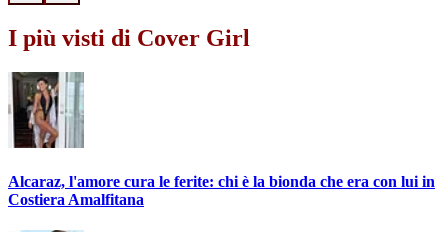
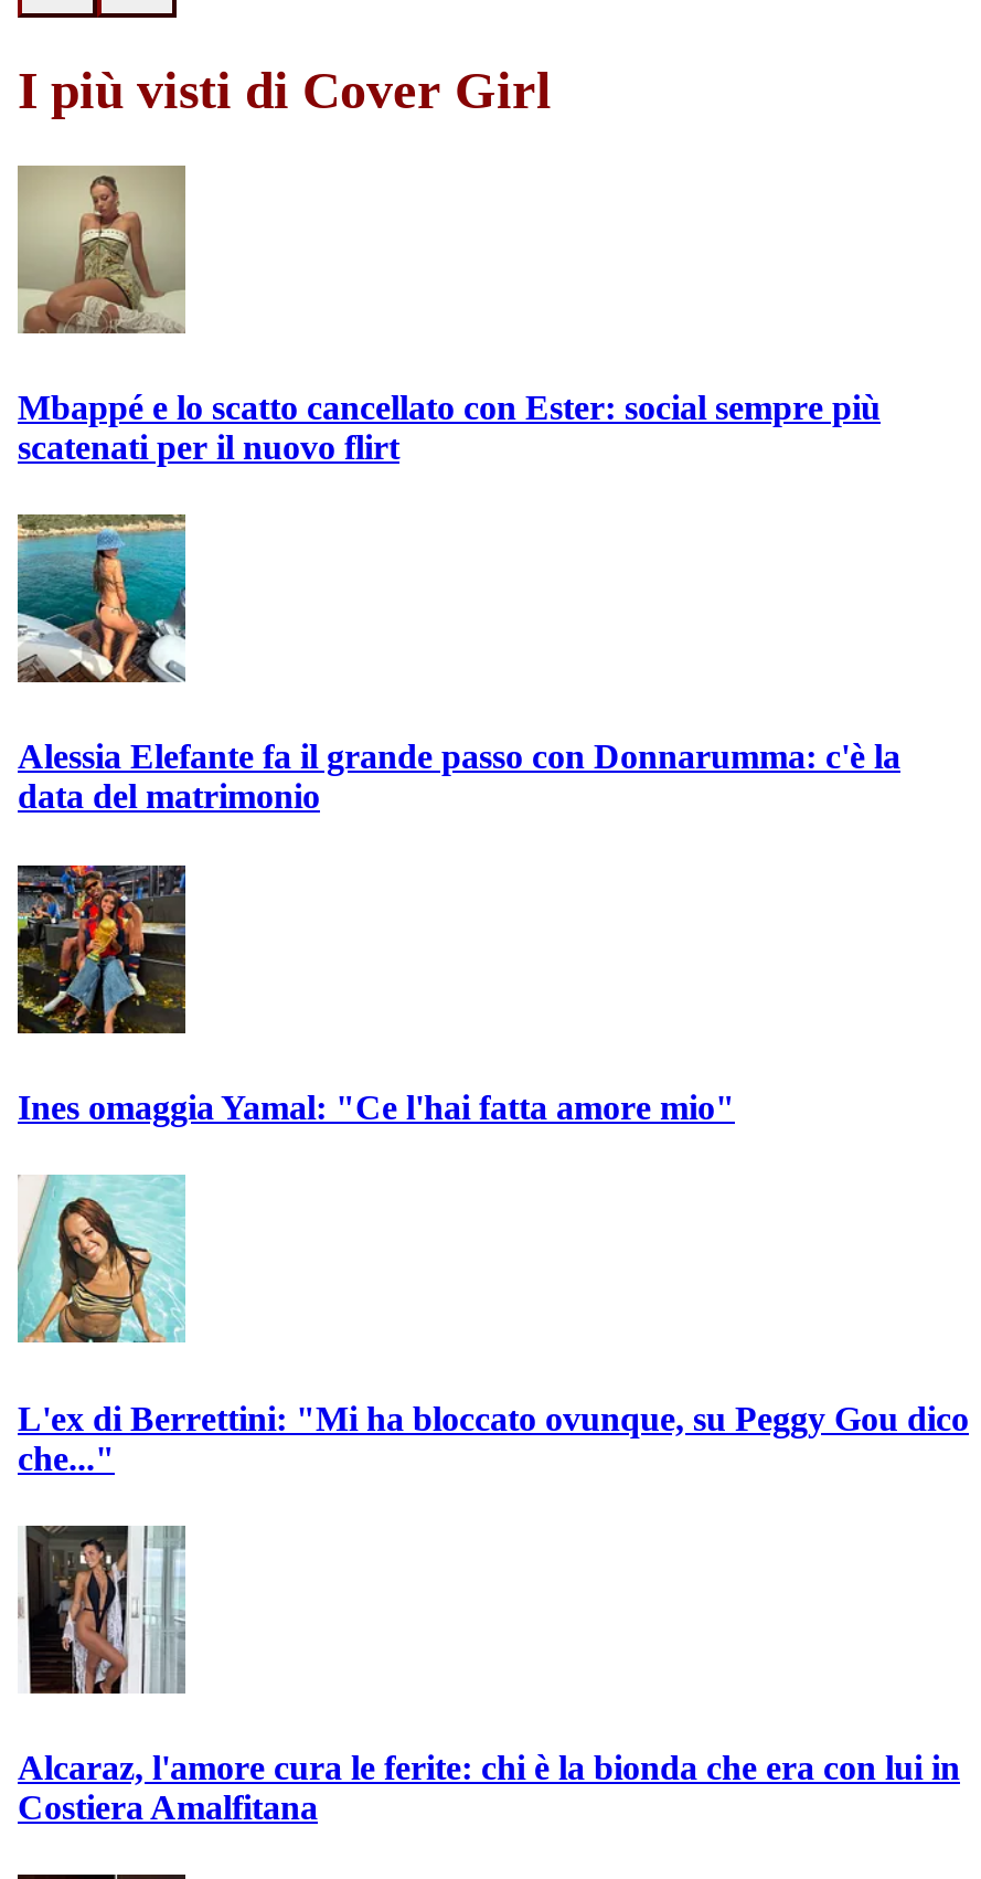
+ [image]
+ Alessia Elefante fa il grande passo con Donnarumma: c'è la
+ data del matrimonio

+ [image]
+ Ines omaggia Yamal: "Ce l'hai fatta amore mio"

+ [image]
+ L'ex di Berrettini: "Mi ha bloccato ovunque, su Peggy Gou dico
+ che..."

+ [image]
+ Mbappé e lo scatto cancellato con Ester: social sempre più
+ scatenati per il nuovo flirt
